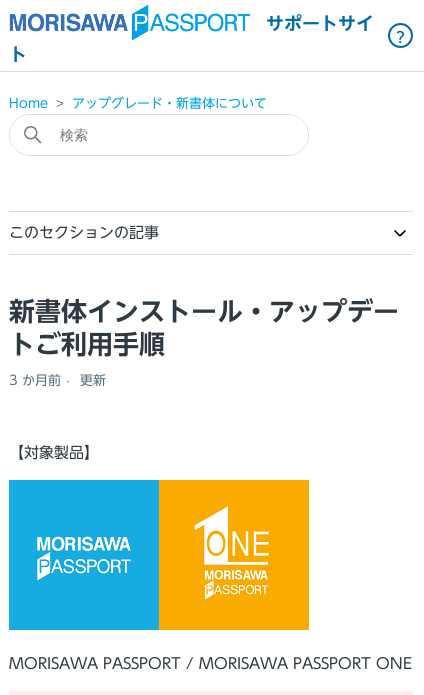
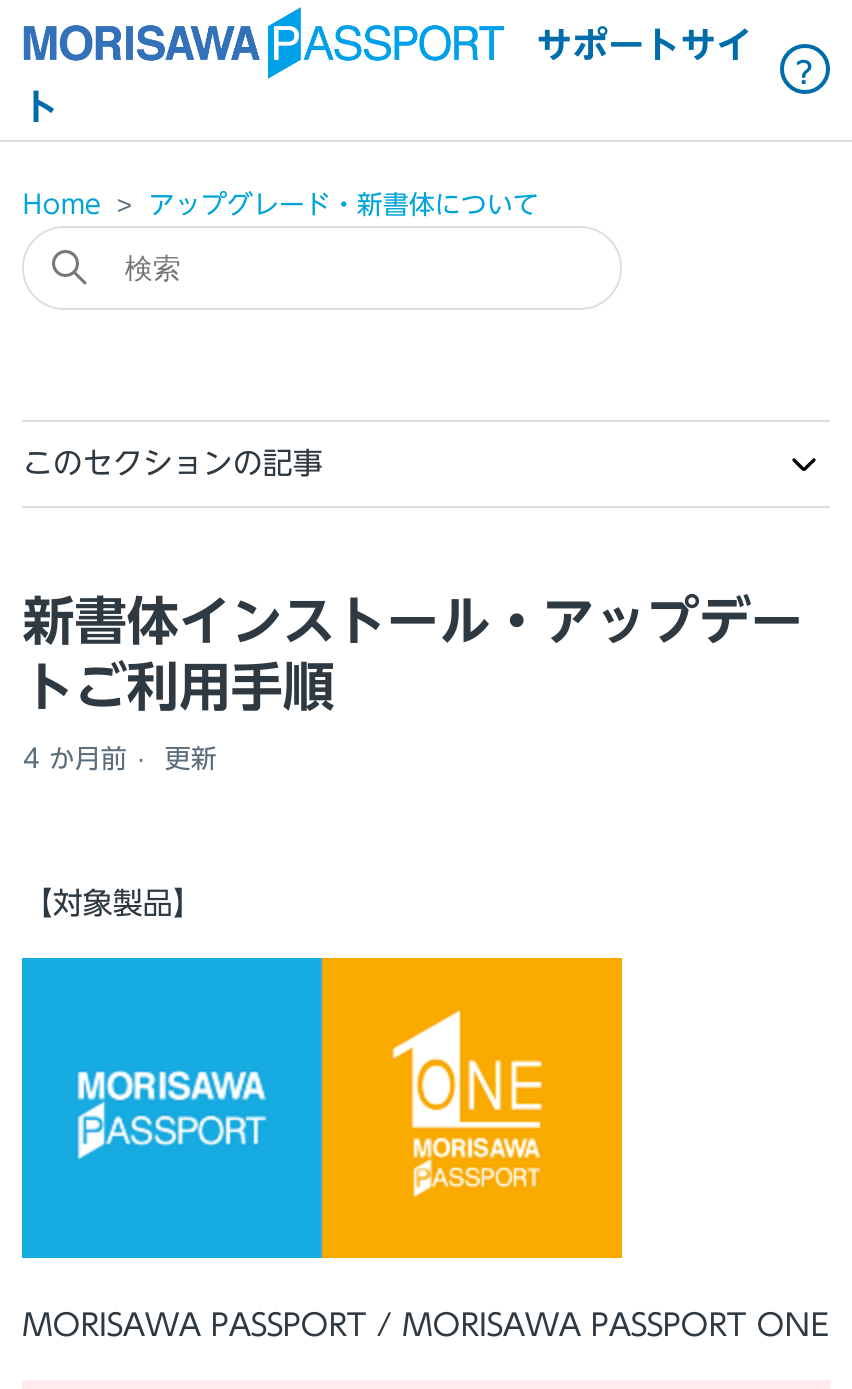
- 3 か月前 更新
+ 4 か月前 更新
